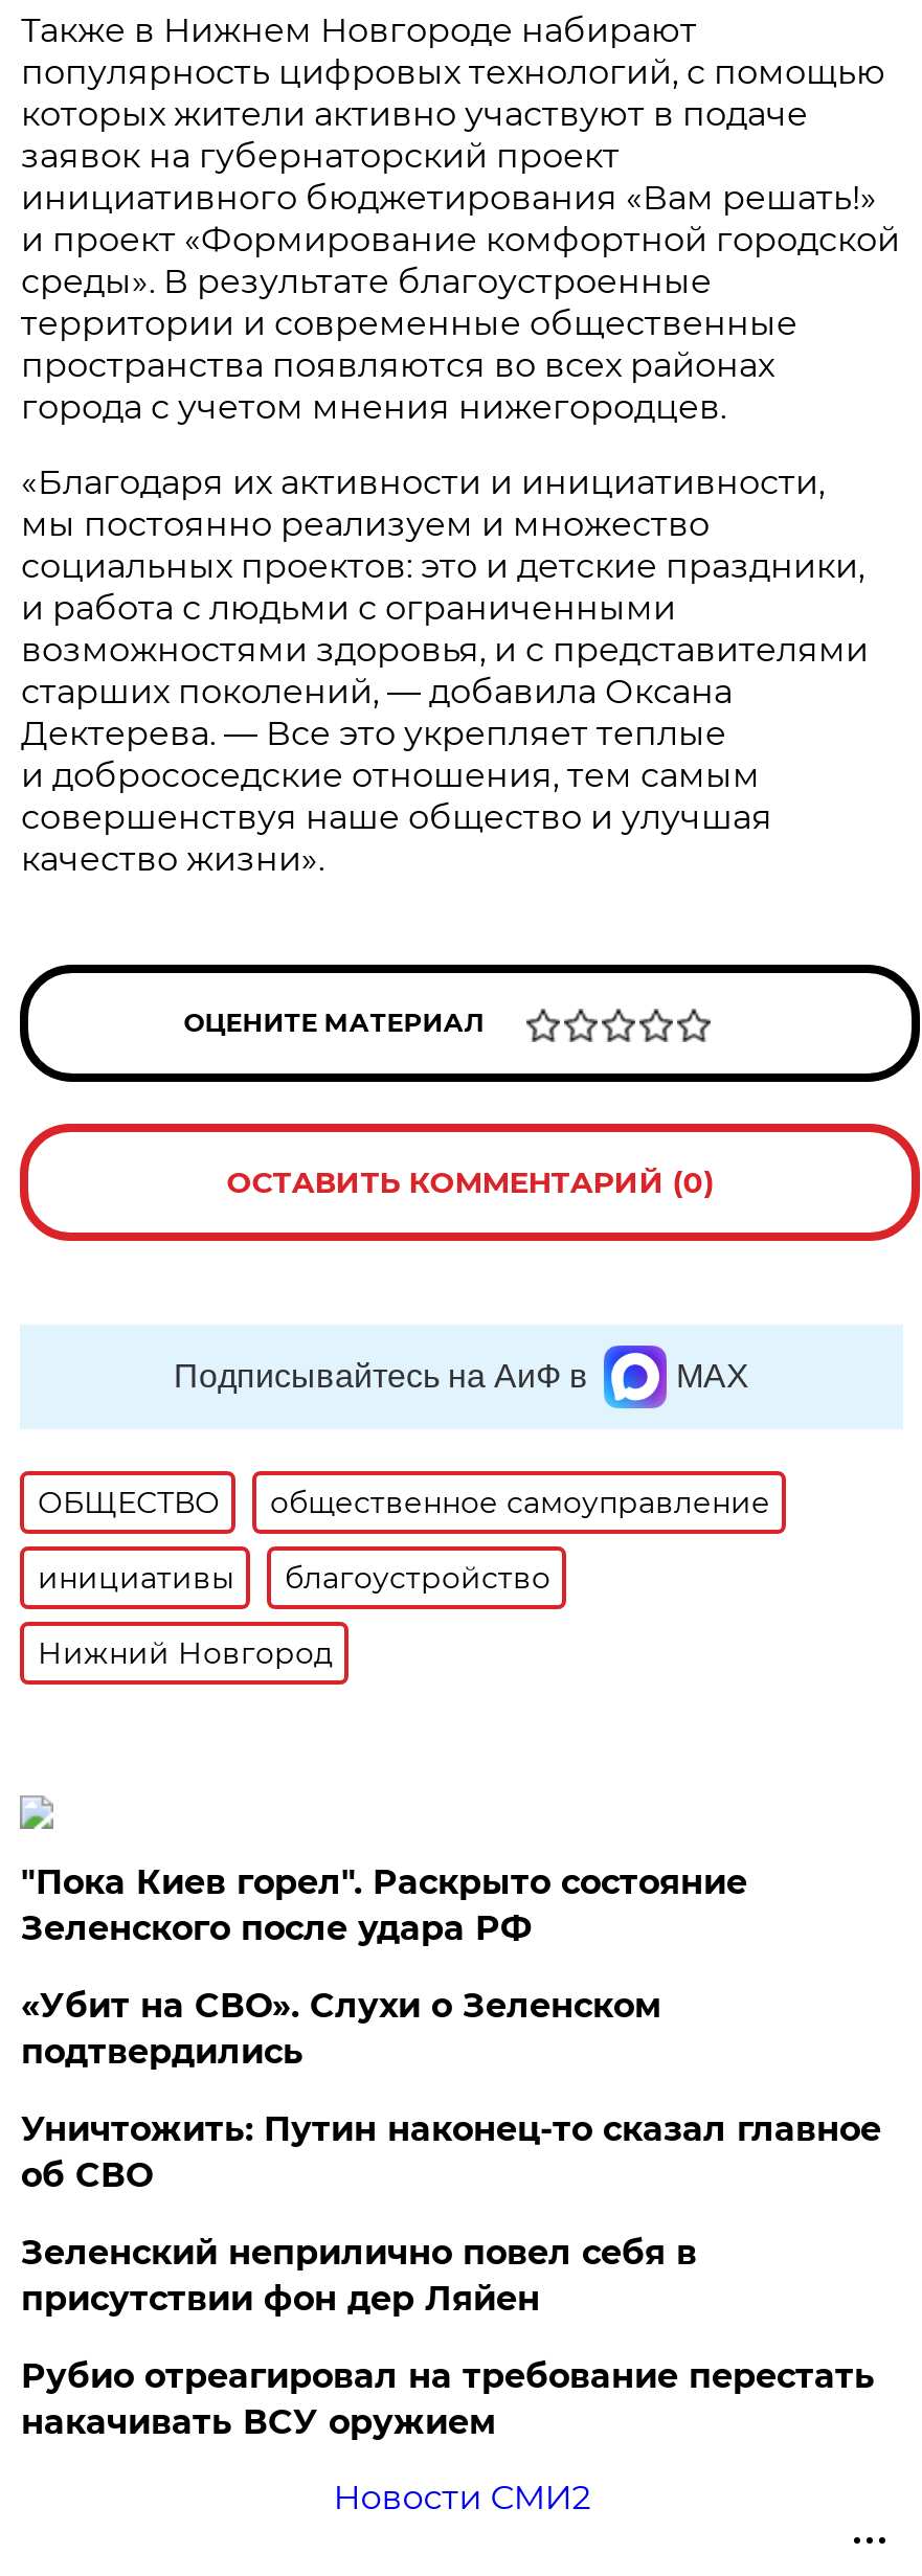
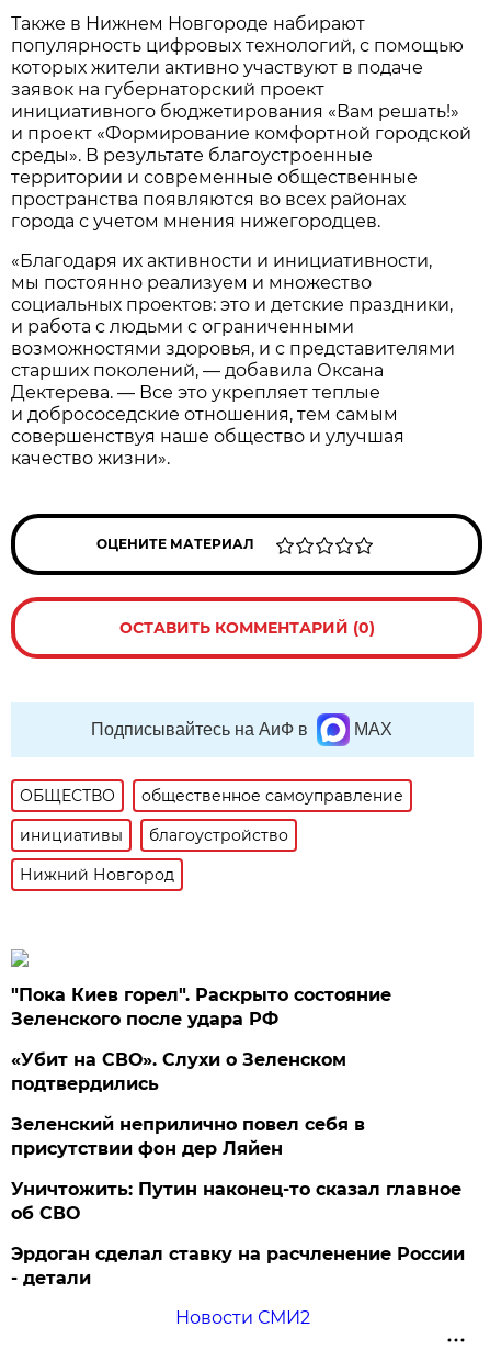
moved down: Уничтожить: Путин наконец-то сказал главное | об СВО

moved up: Зеленский неприлично повел cебя в | присутствии фон дер Ляйен

- Рубио отреагировал на требование перестать
- накачивать ВСУ оружием
+ Эрдоган сделал ставку на расчленение России
+ - детали
